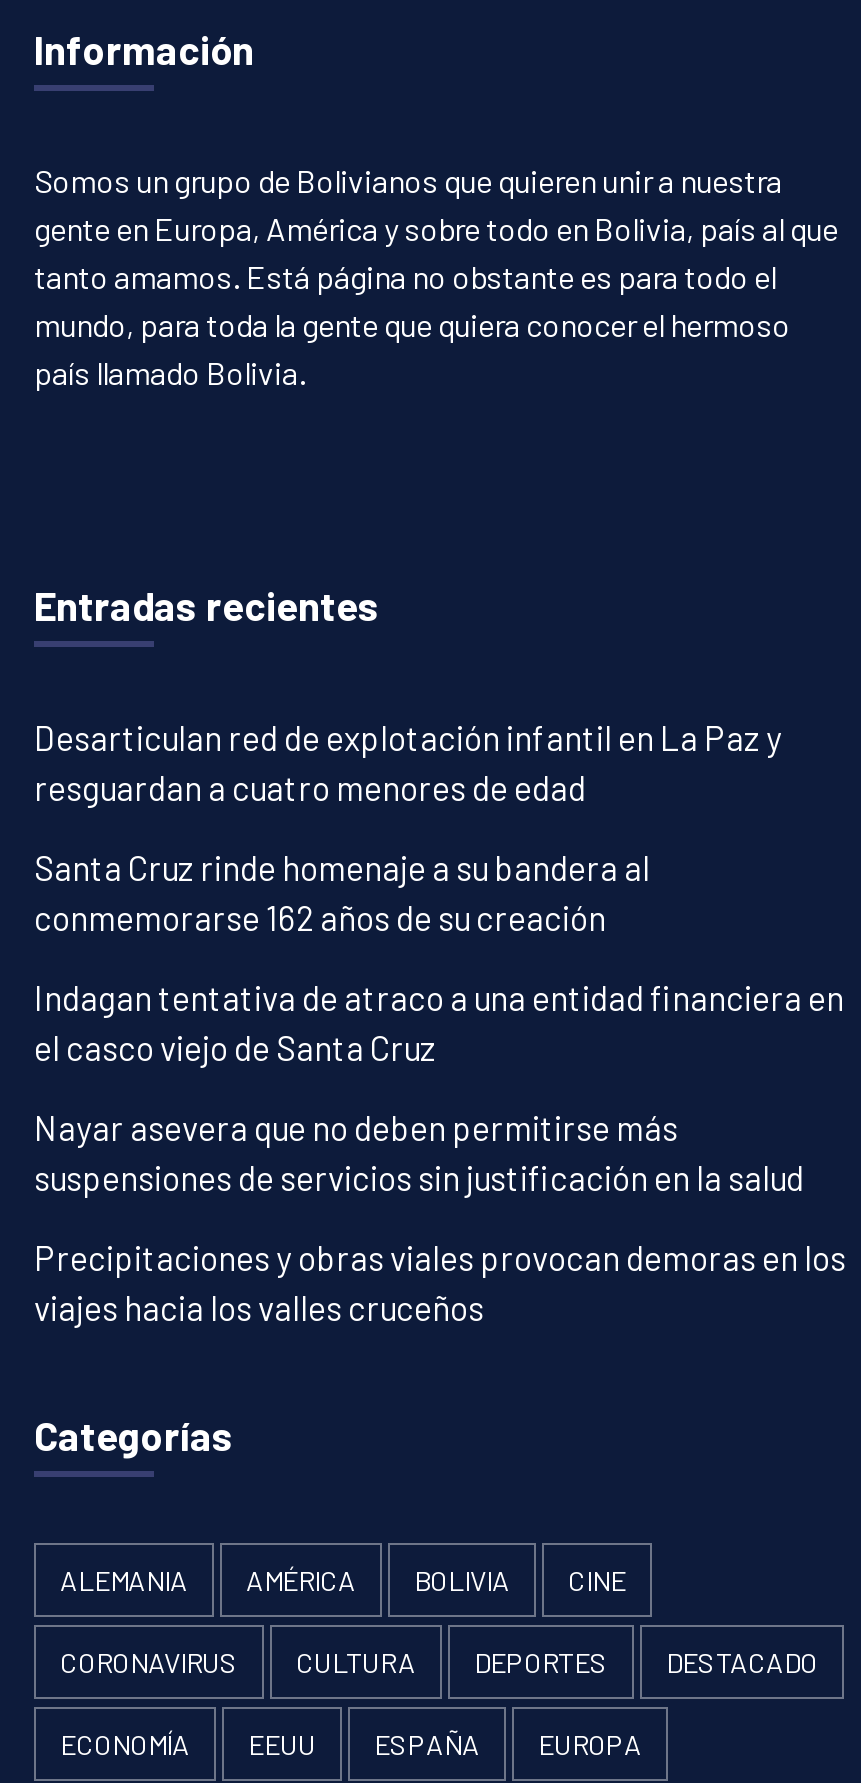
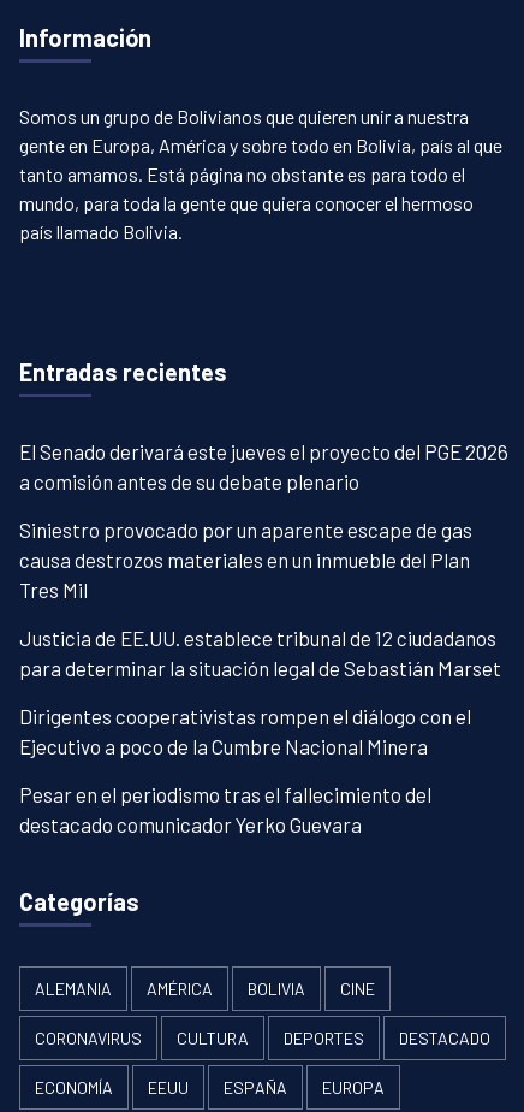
- Desarticulan red de explotación infantil en La Paz y
- resguardan a cuatro menores de edad
+ El Senado derivará este jueves el proyecto del PGE 2026
+ a comisión antes de su debate plenario

- Santa Cruz rinde homenaje a su bandera al
- conmemorarse 162 años de su creación
+ Siniestro provocado por un aparente escape de gas
+ causa destrozos materiales en un inmueble del Plan
+ Tres Mil

- Indagan tentativa de atraco a una entidad financiera en
- el casco viejo de Santa Cruz
+ Justicia de EE.UU. establece tribunal de 12 ciudadanos
+ para determinar la situación legal de Sebastián Marset

- Nayar asevera que no deben permitirse más
- suspensiones de servicios sin justificación en la salud
+ Dirigentes cooperativistas rompen el diálogo con el
+ Ejecutivo a poco de la Cumbre Nacional Minera

- Precipitaciones y obras viales provocan demoras en los
- viajes hacia los valles cruceños
+ Pesar en el periodismo tras el fallecimiento del
+ destacado comunicador Yerko Guevara
